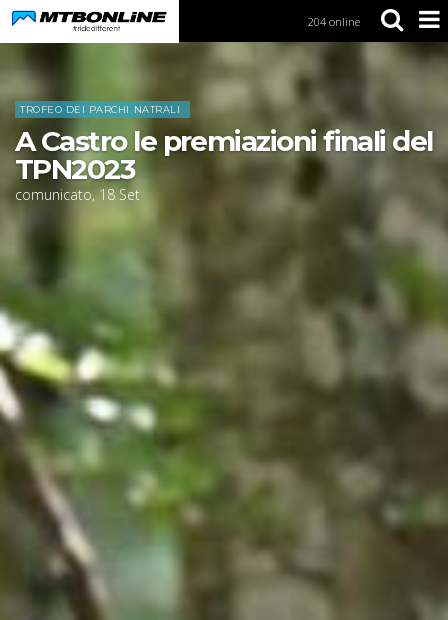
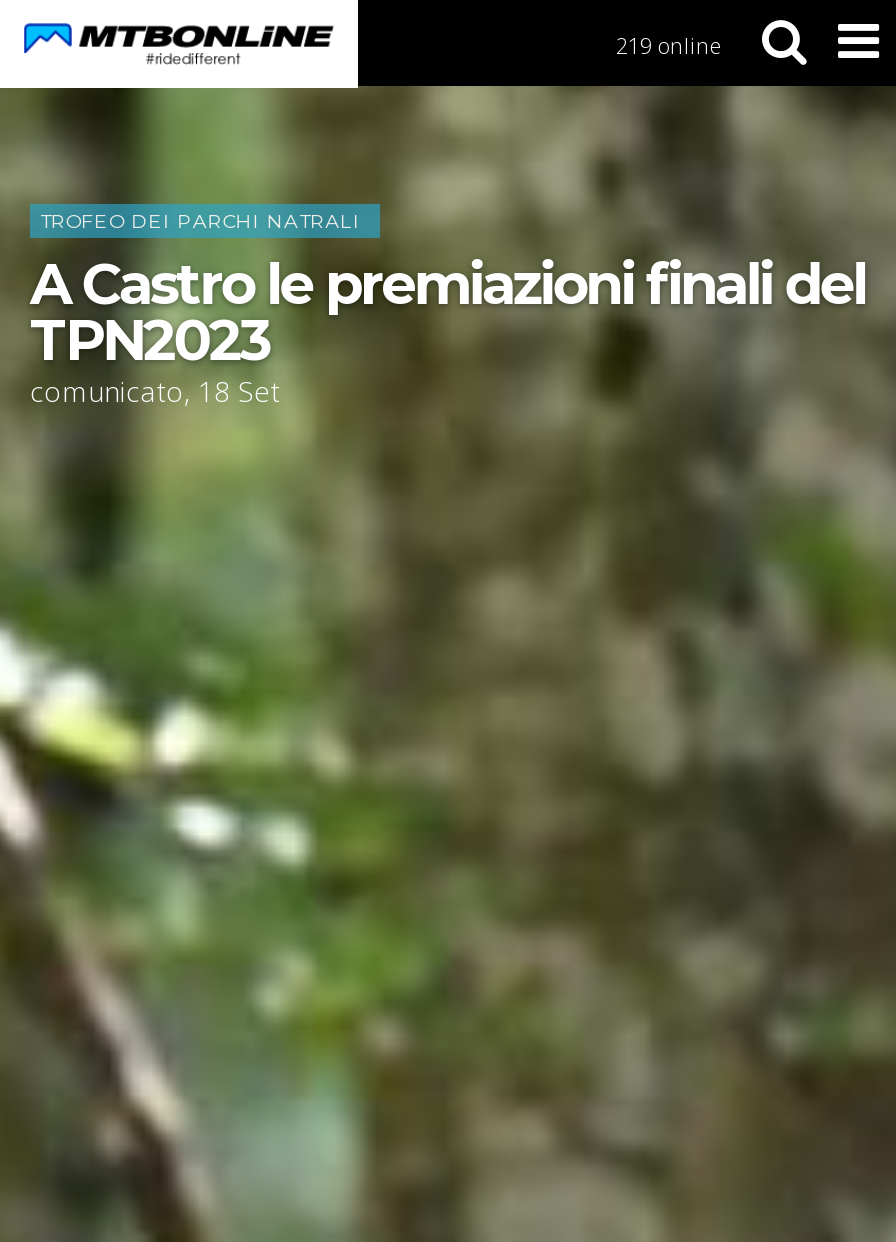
- 204 online
+ 219 online
